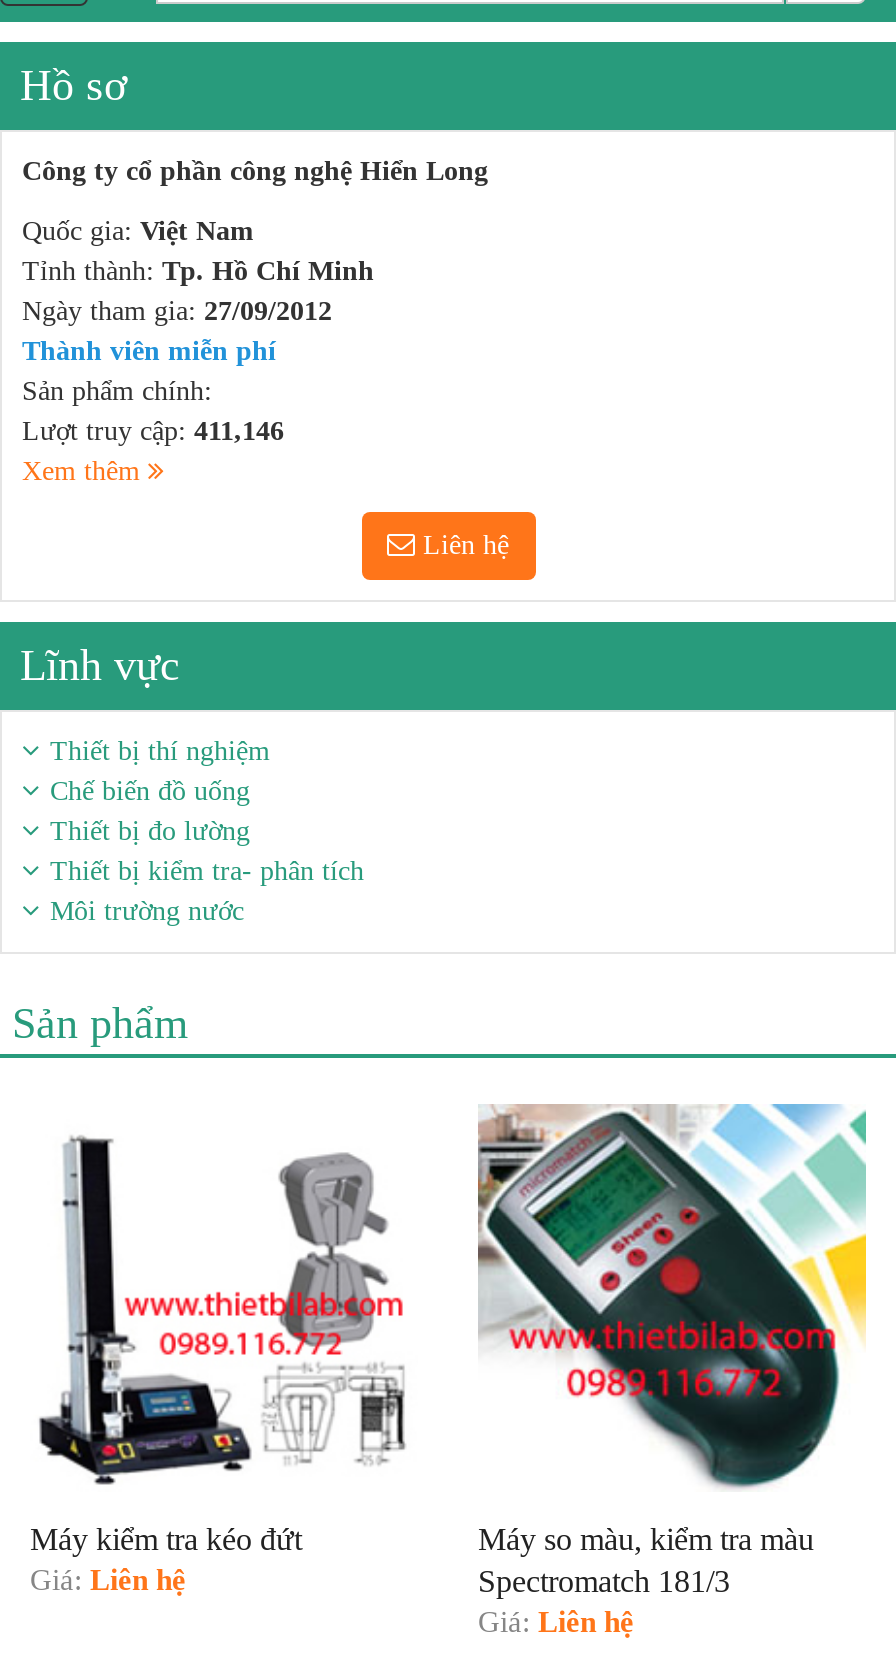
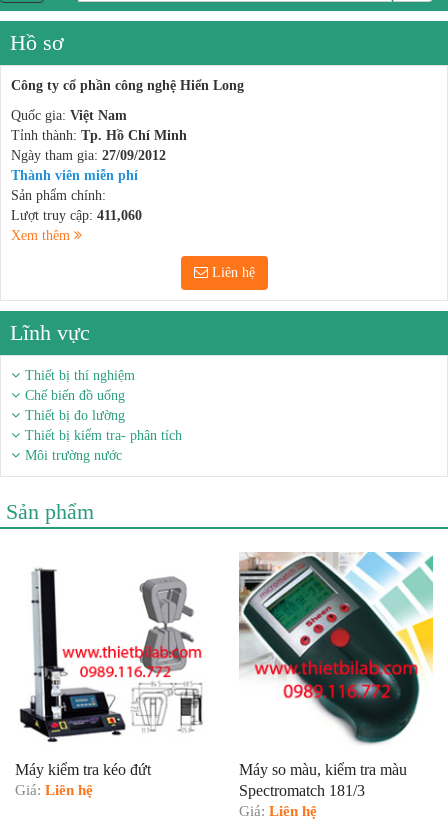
- Lượt truy cập: 411,146
+ Lượt truy cập: 411,060
